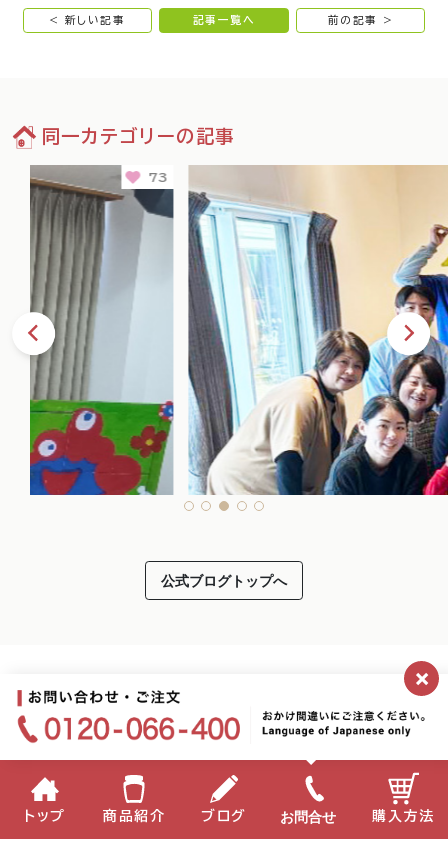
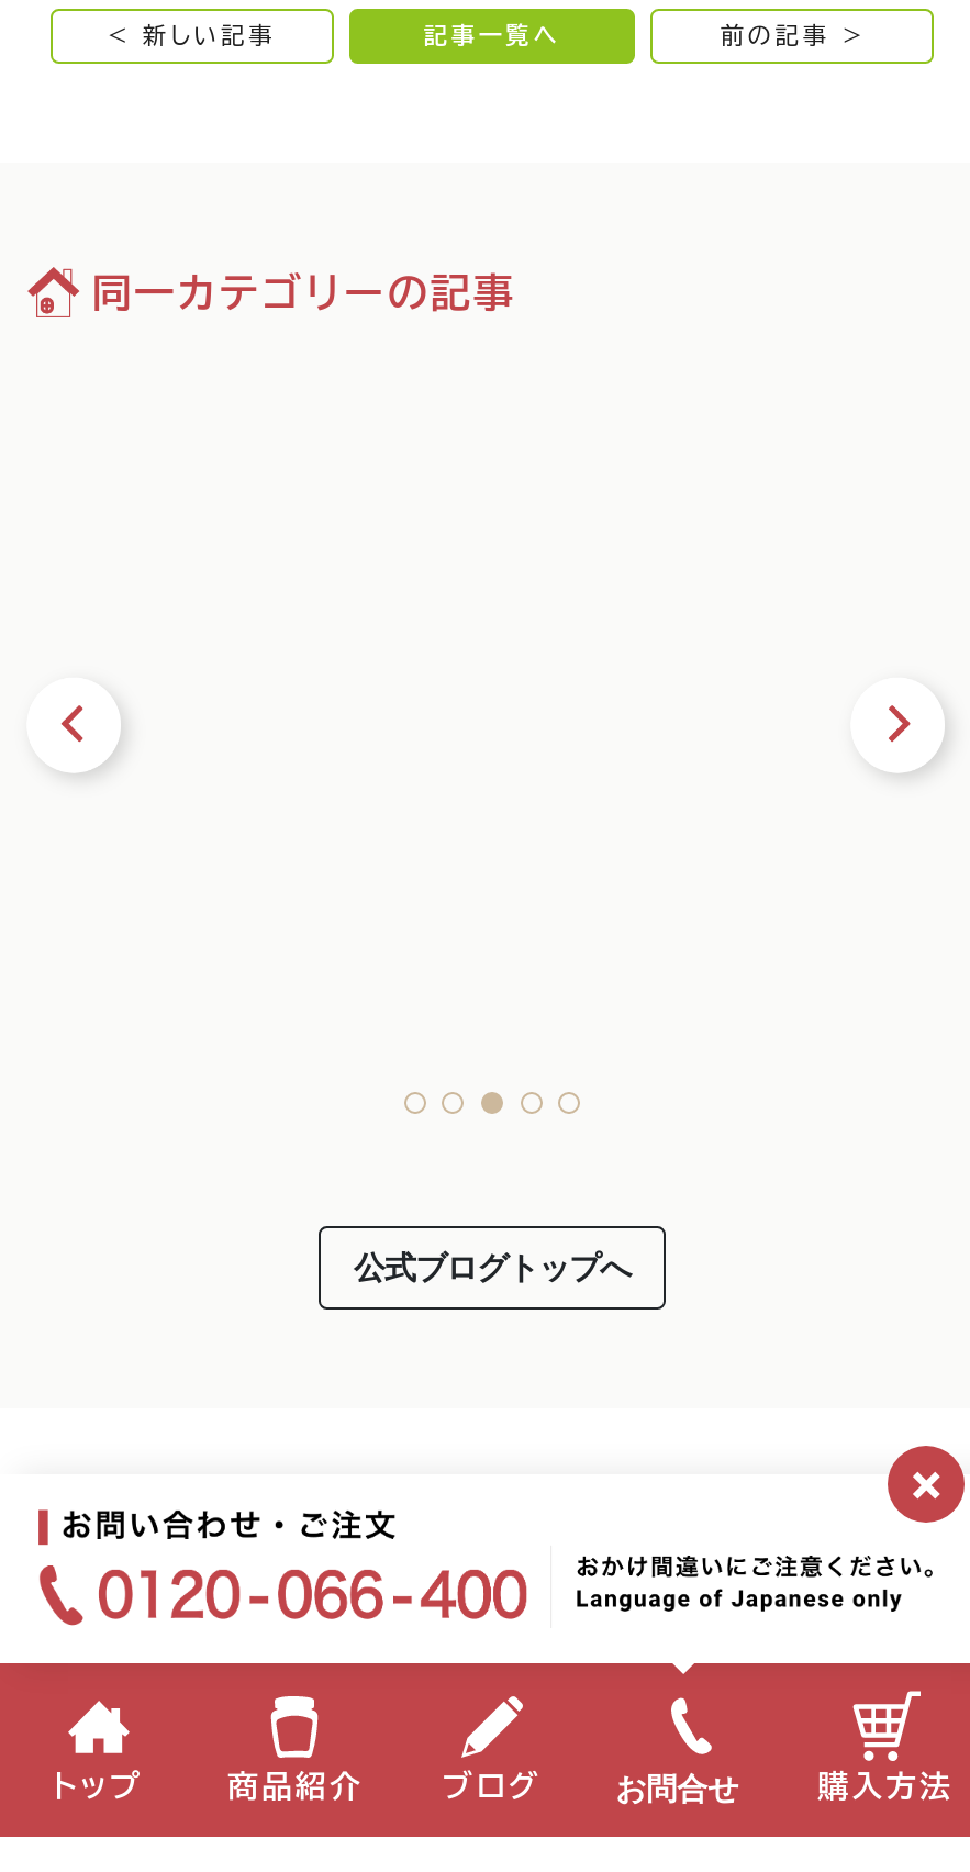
- [image]

- [image]
